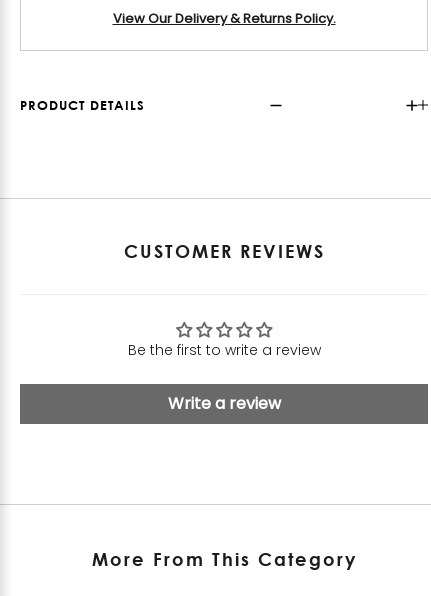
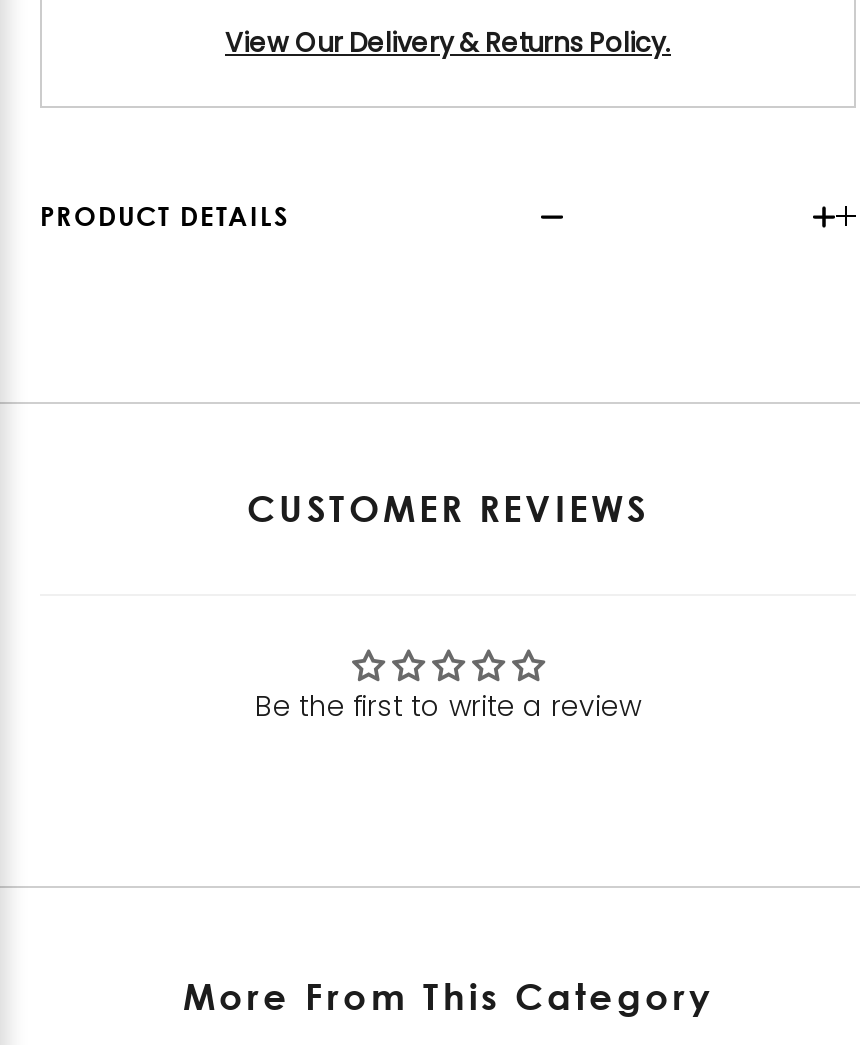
- Write a review
